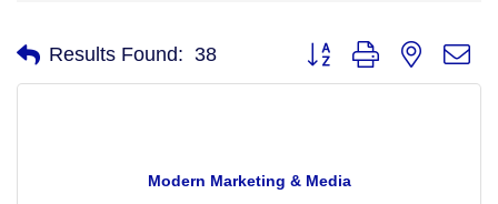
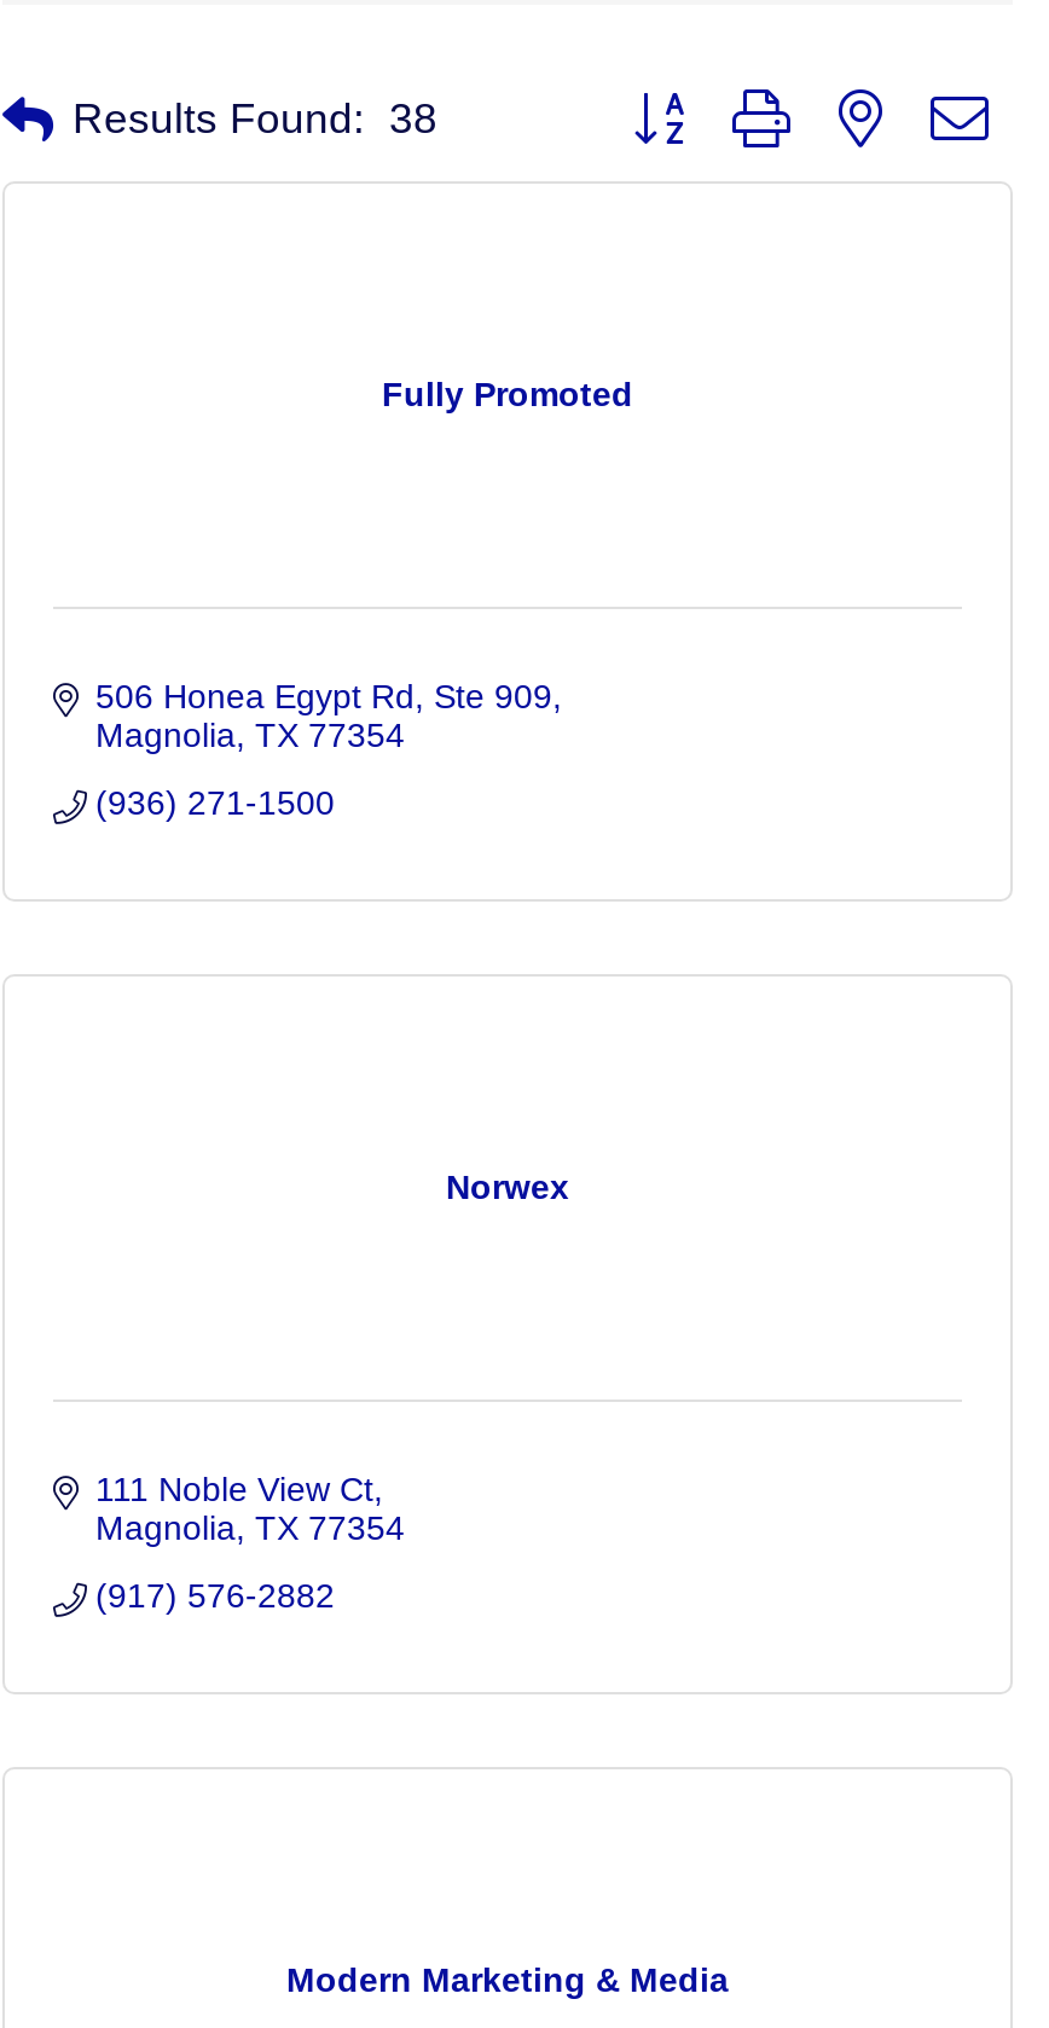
+ 506 Honea Egypt Rd, Ste 909
+ Magnolia TX 77354
+ (936) 271-1500

+ 111 Noble View Ct
+ Magnolia TX 77354
+ (917) 576-2882

+ Fully Promoted

+ Norwex
